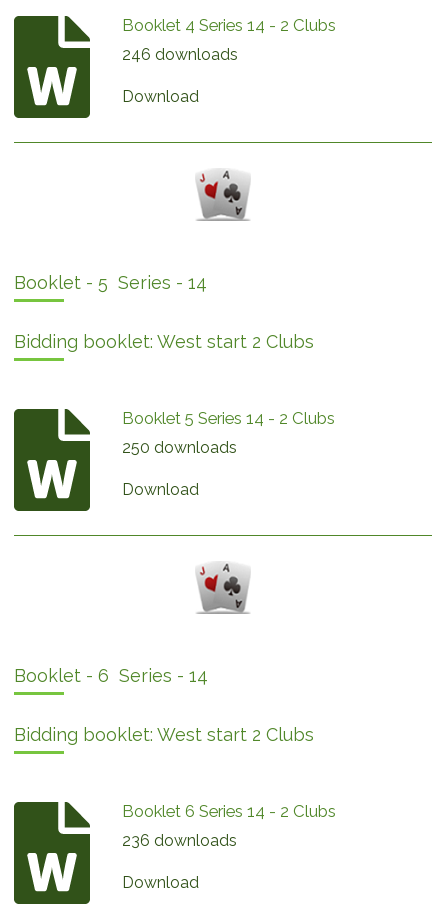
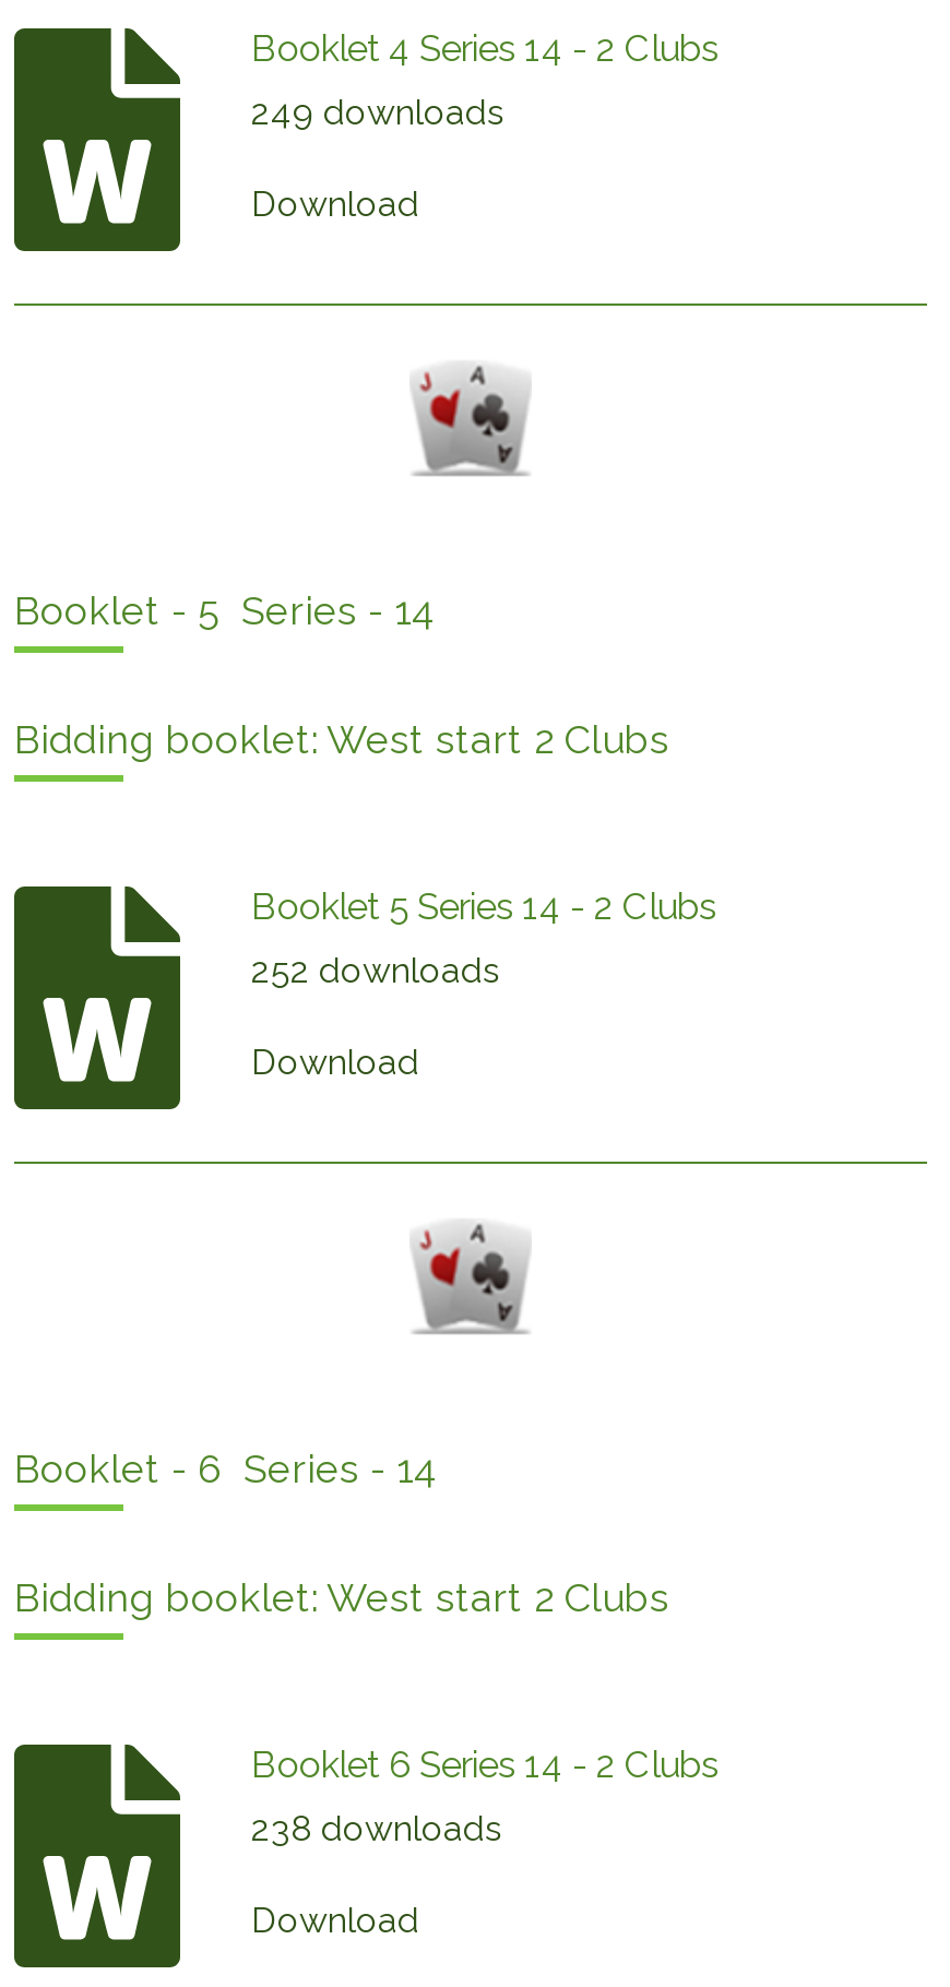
- 246 downloads
+ 249 downloads

- 250 downloads
+ 252 downloads

- 236 downloads
+ 238 downloads
